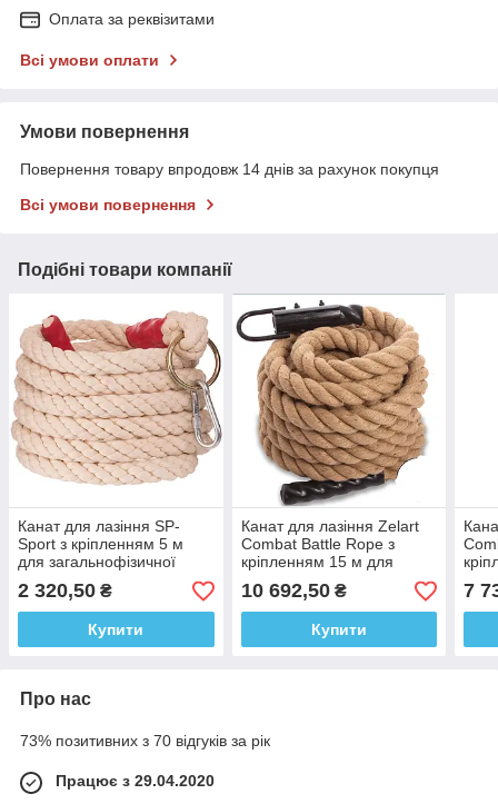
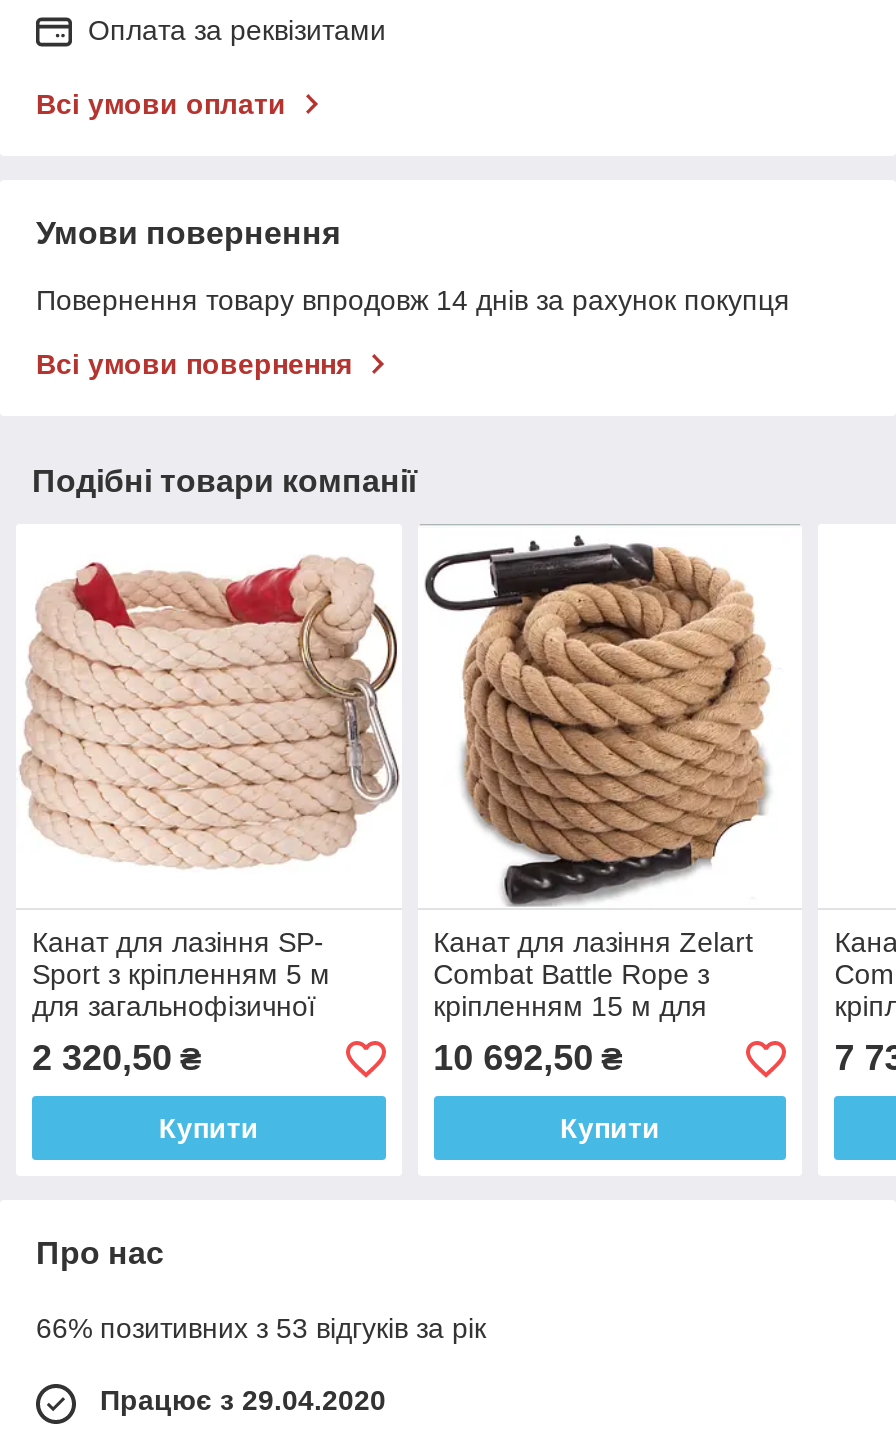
- 73% позитивних з 70 відгуків за рік
+ 66% позитивних з 53 відгуків за рік
